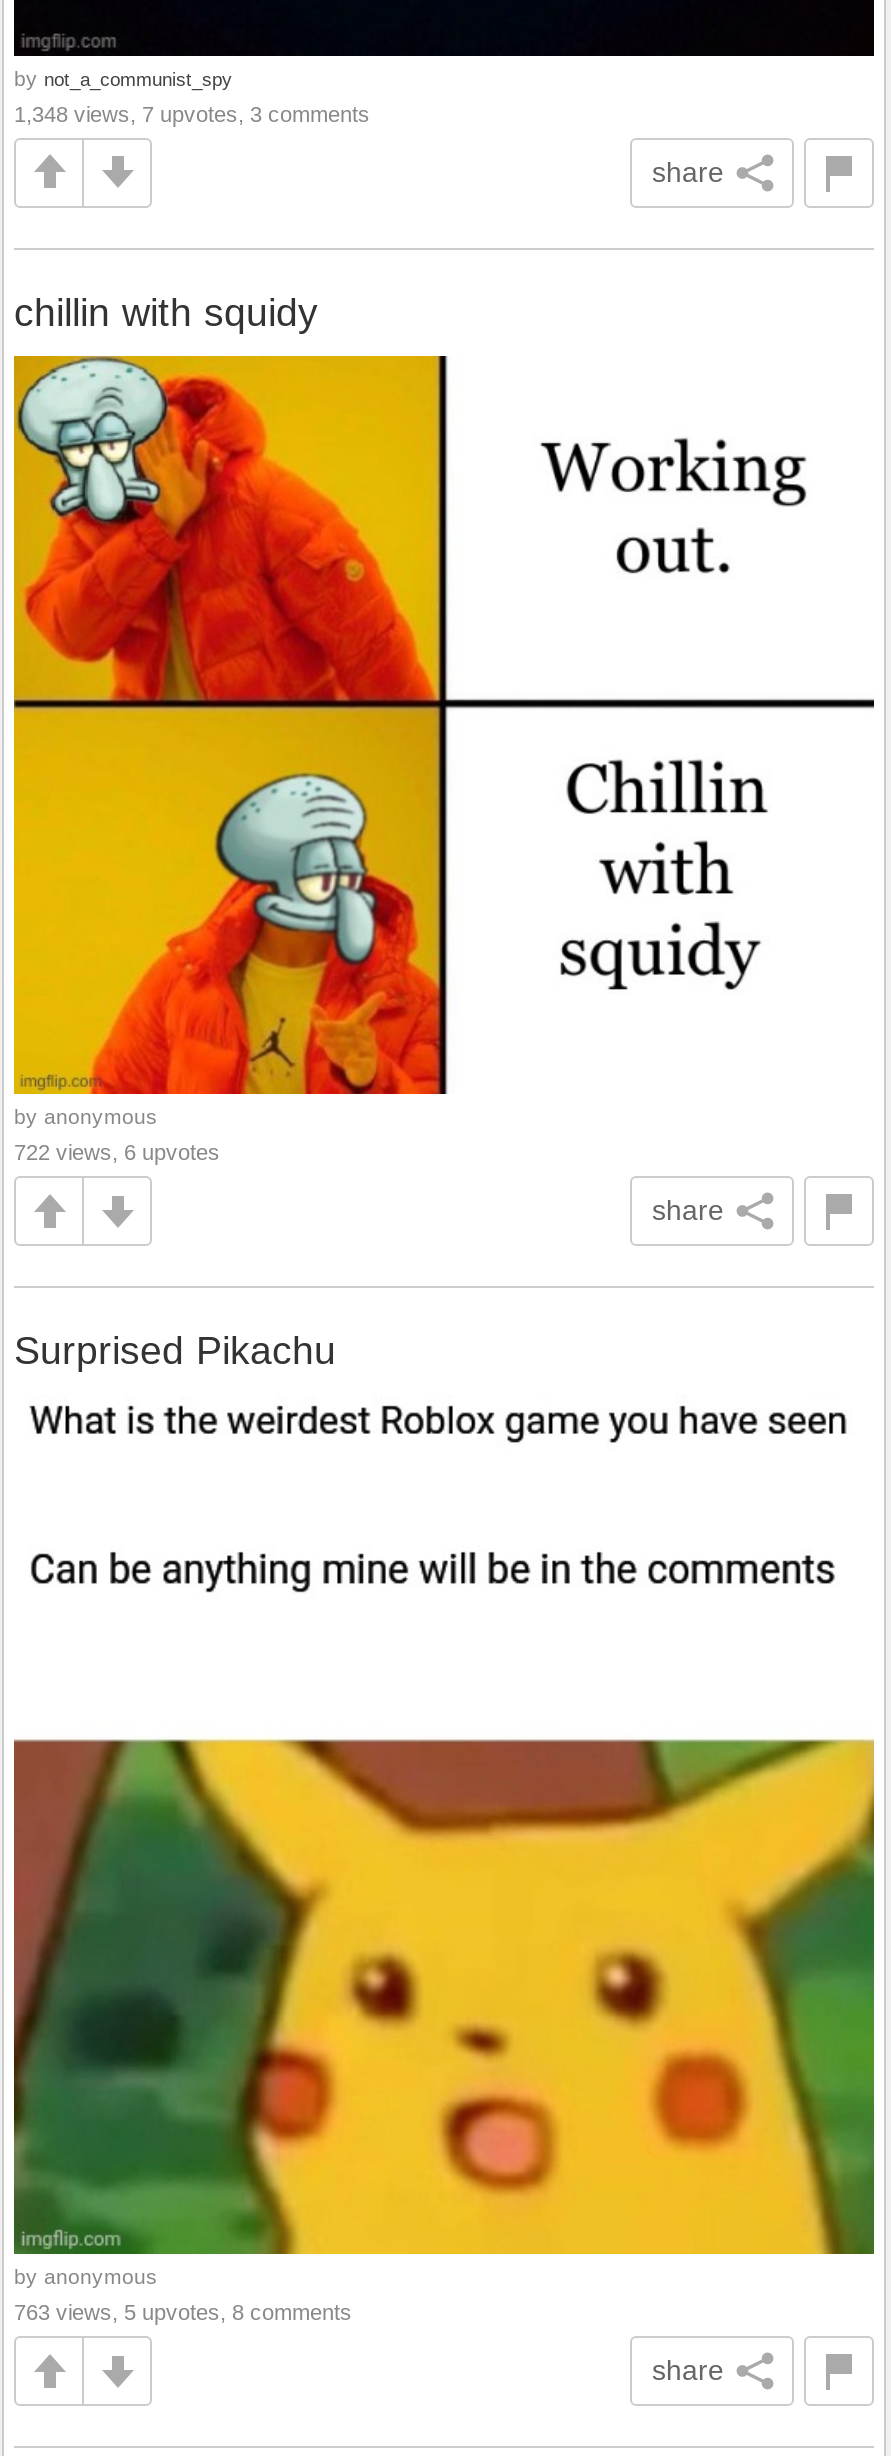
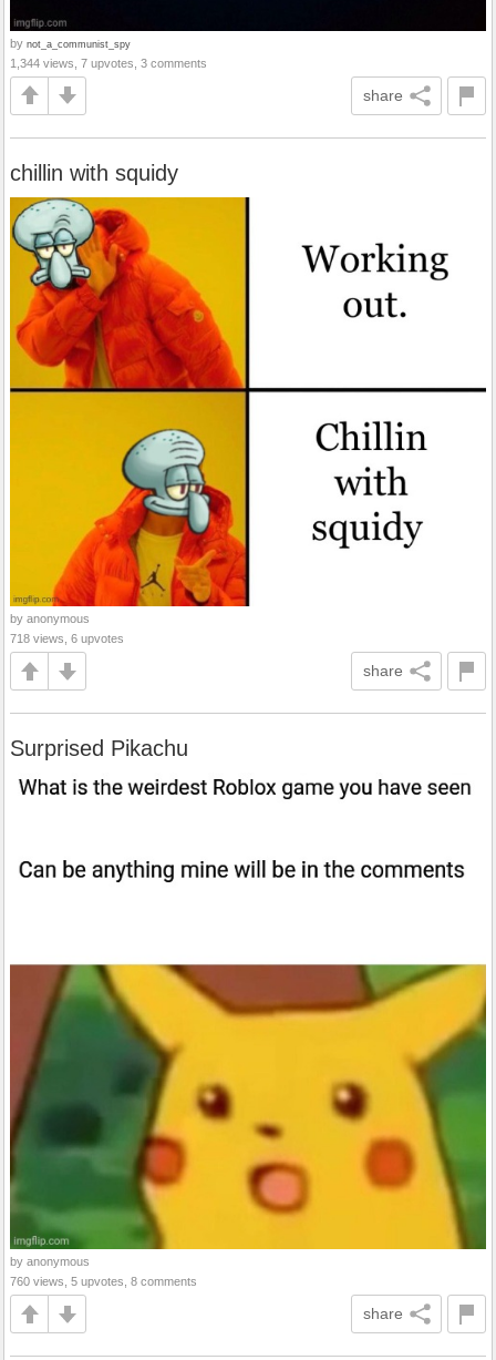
- 1,348 views, 7 upvotes, 3 comments
+ 1,344 views, 7 upvotes, 3 comments

- 722 views, 6 upvotes
+ 718 views, 6 upvotes

- 763 views, 5 upvotes, 8 comments
+ 760 views, 5 upvotes, 8 comments
